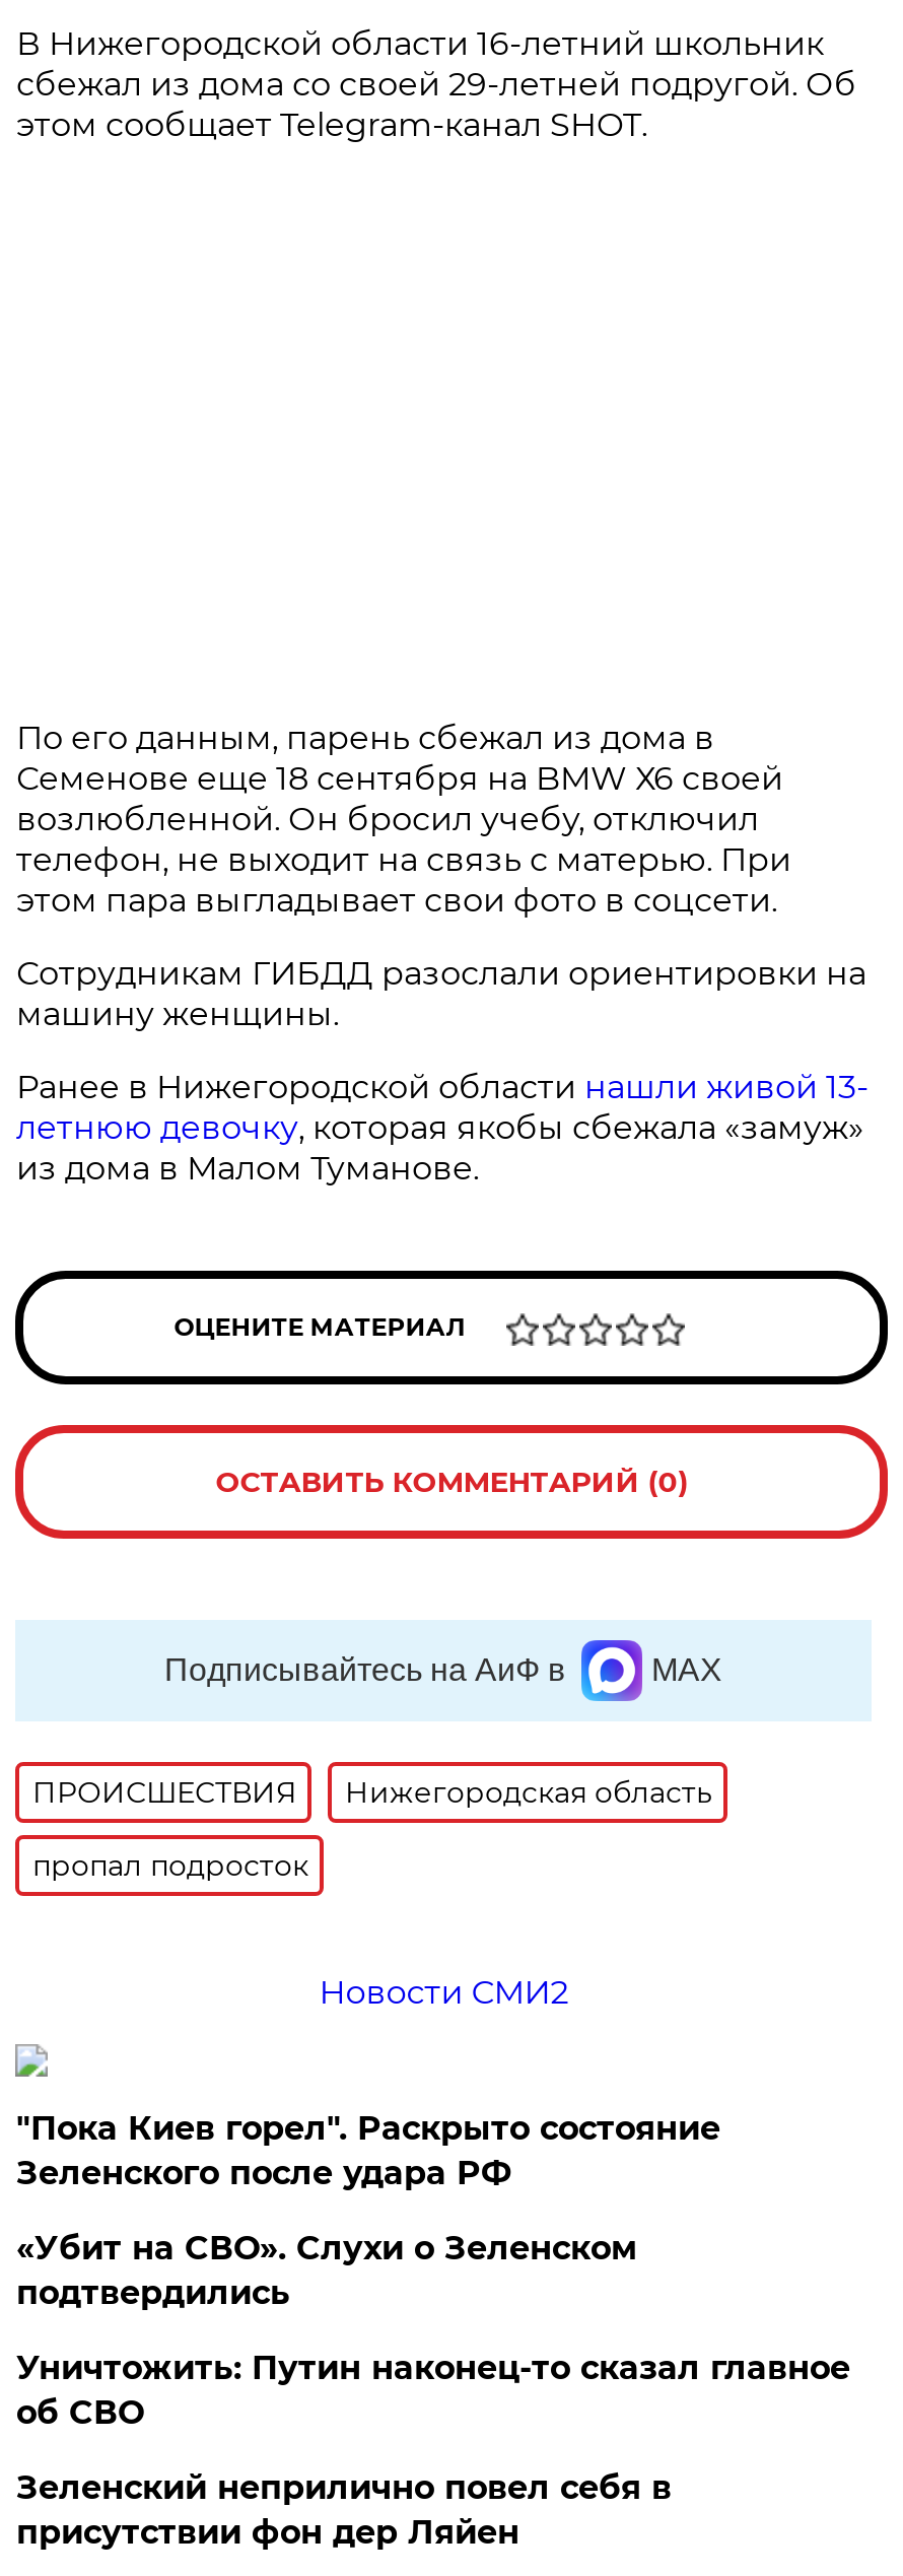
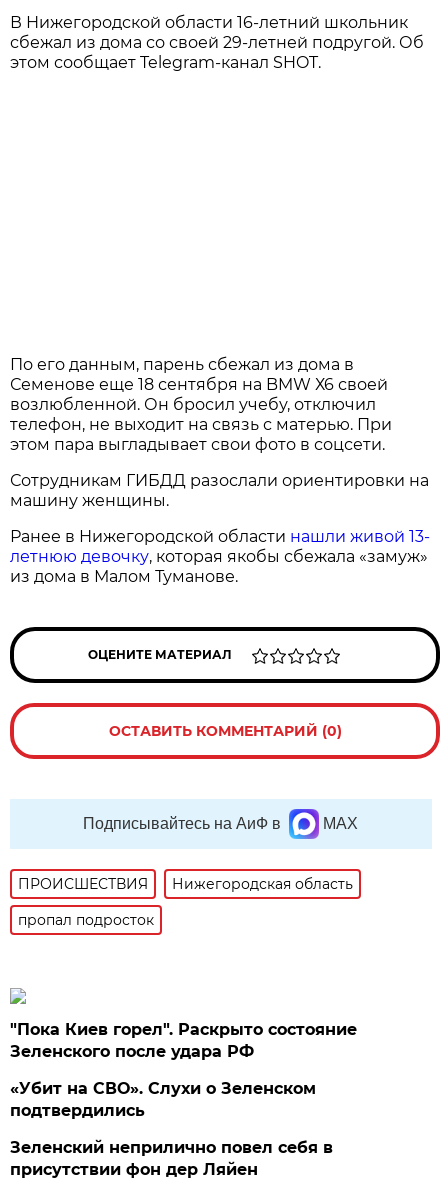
- Новости СМИ2

- Уничтожить: Путин наконец-то сказал главное
- об СВО
